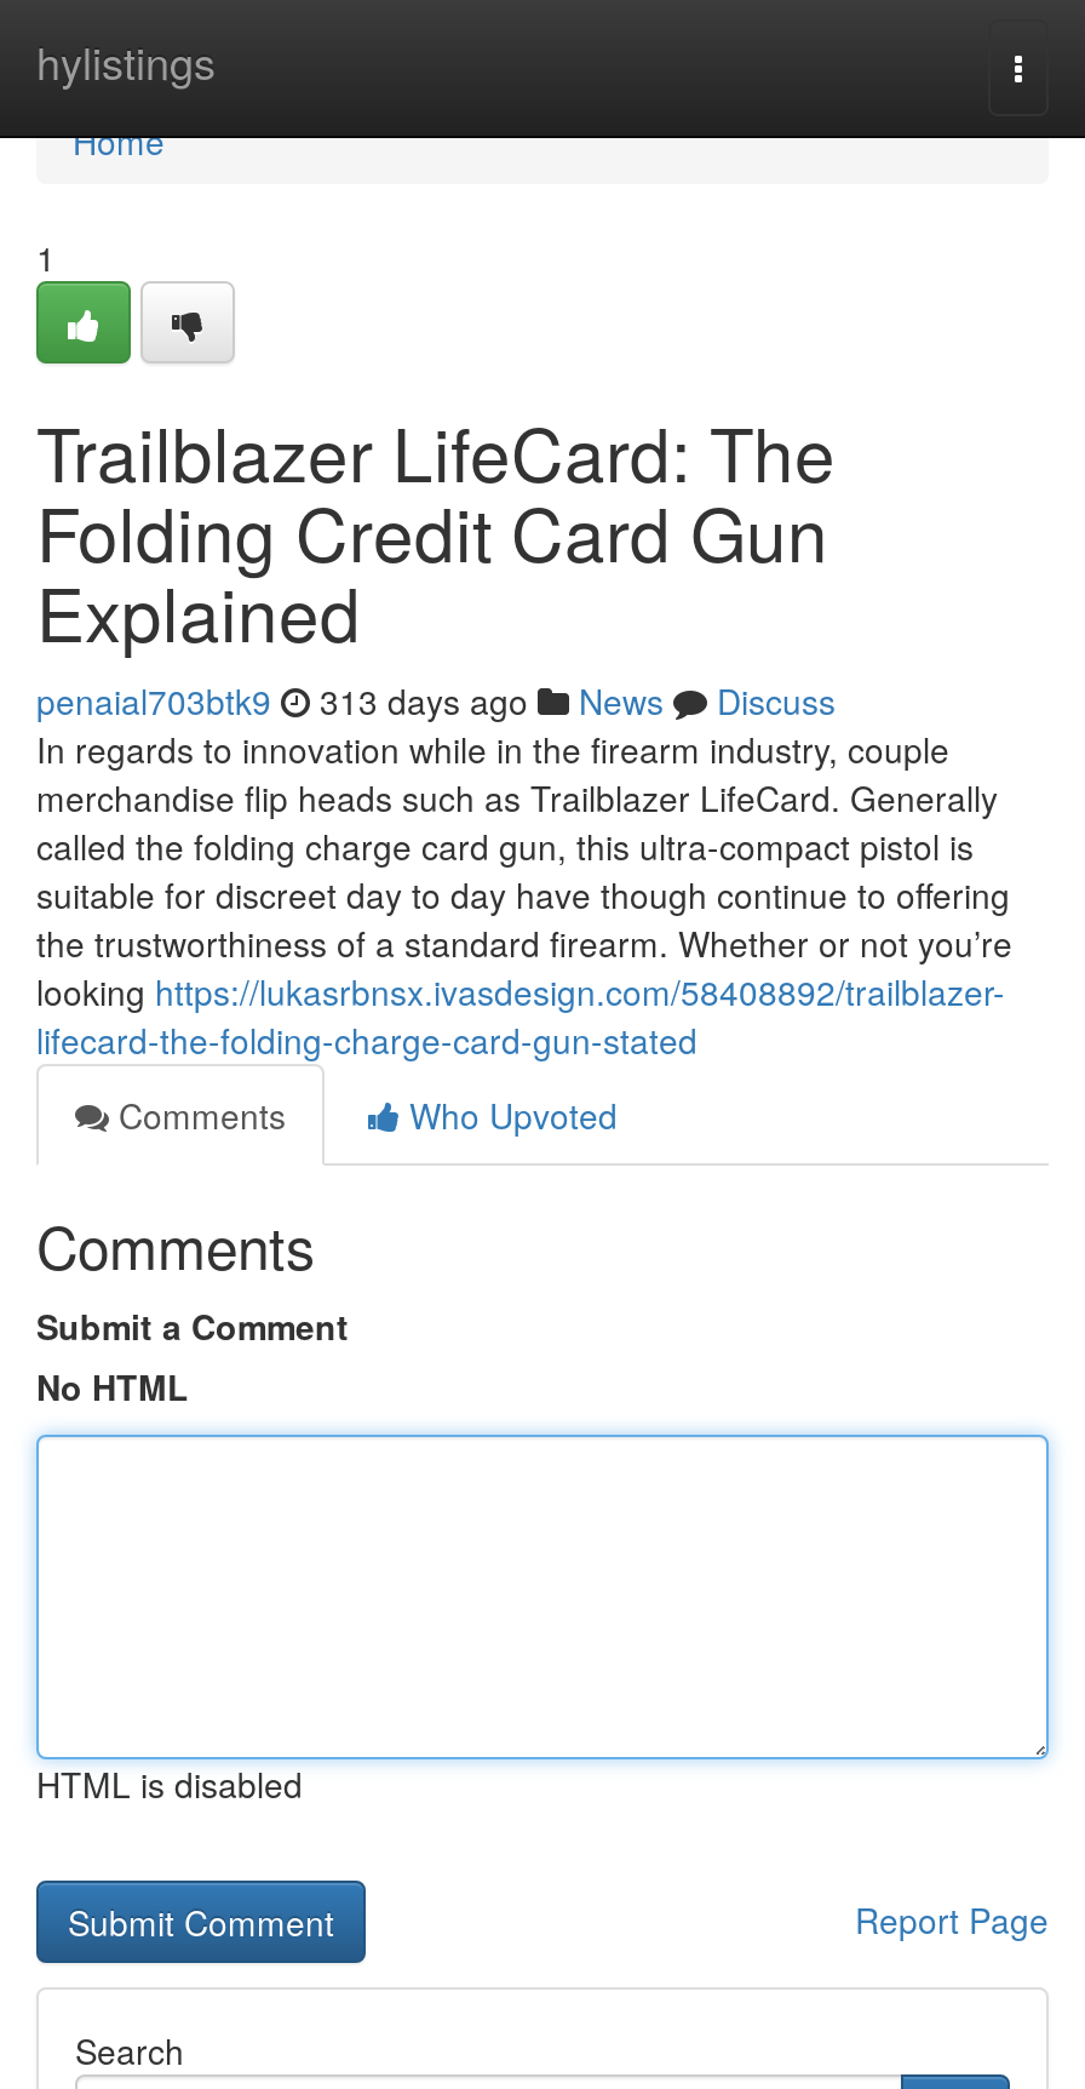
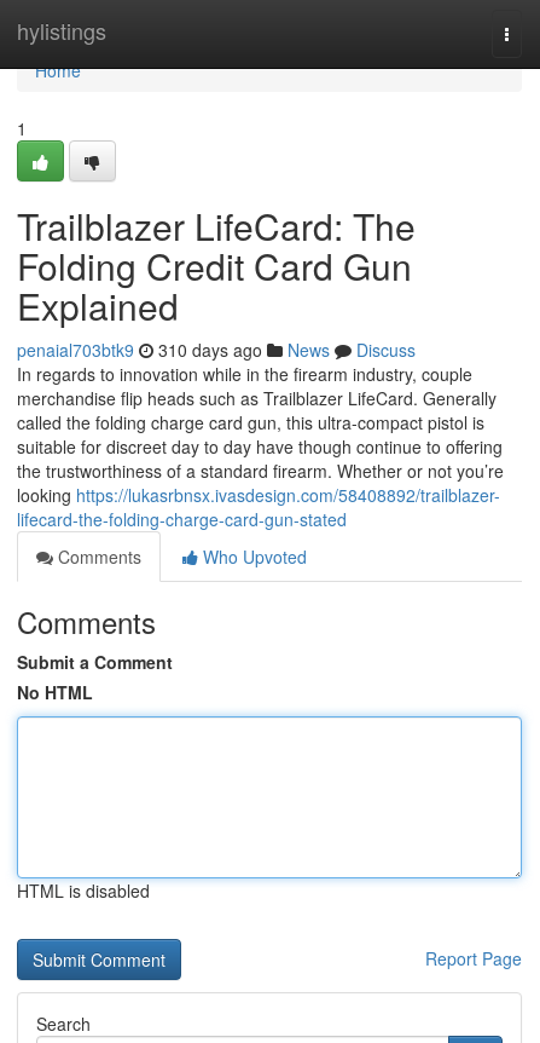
- penaial703btk9 313 days ago News Discuss
+ penaial703btk9 310 days ago News Discuss
